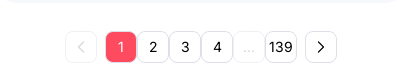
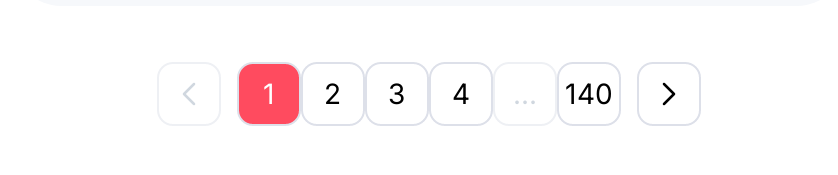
- 139
+ 140
